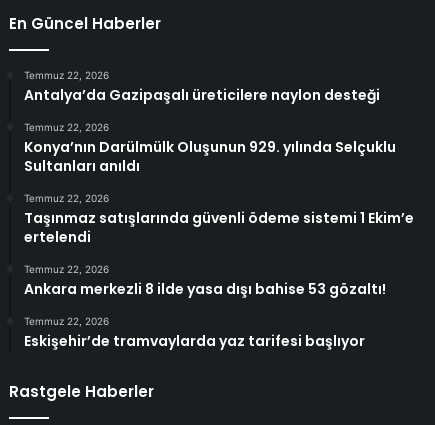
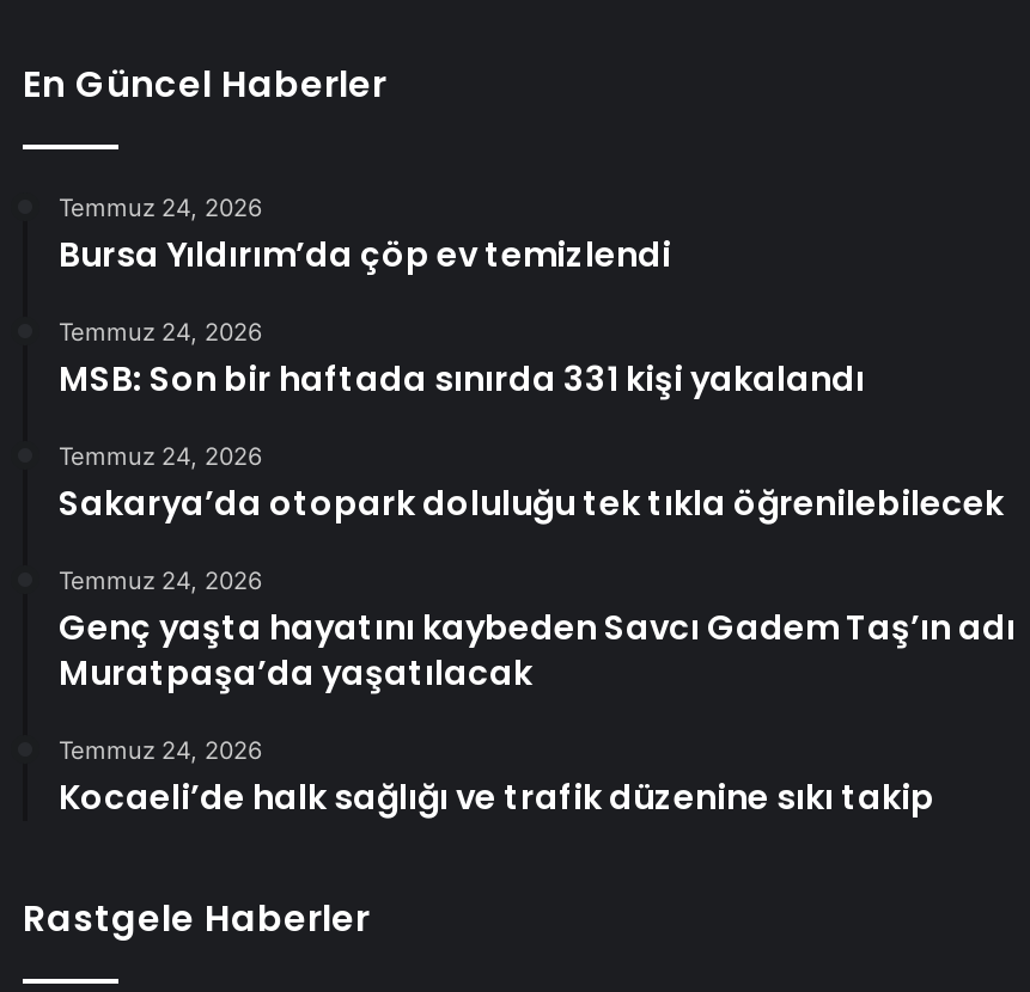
- Temmuz 22, 2026
- Antalya’da Gazipaşalı üreticilere naylon desteği
+ Temmuz 24, 2026
+ Bursa Yıldırım’da çöp ev temizlendi

- Temmuz 22, 2026
- Konya’nın Darülmülk Oluşunun 929. yılında Selçuklu
- Sultanları anıldı
+ Temmuz 24, 2026
+ MSB: Son bir haftada sınırda 331 kişi yakalandı

- Temmuz 22, 2026
- Taşınmaz satışlarında güvenli ödeme sistemi 1 Ekim’e
- ertelendi
+ Temmuz 24, 2026
+ Sakarya’da otopark doluluğu tek tıkla öğrenilebilecek

- Temmuz 22, 2026
- Ankara merkezli 8 ilde yasa dışı bahise 53 gözaltı!
+ Temmuz 24, 2026
+ Genç yaşta hayatını kaybeden Savcı Gadem Taş’ın adı
+ Muratpaşa’da yaşatılacak

- Temmuz 22, 2026
- Eskişehir’de tramvaylarda yaz tarifesi başlıyor
+ Temmuz 24, 2026
+ Kocaeli’de halk sağlığı ve trafik düzenine sıkı takip
